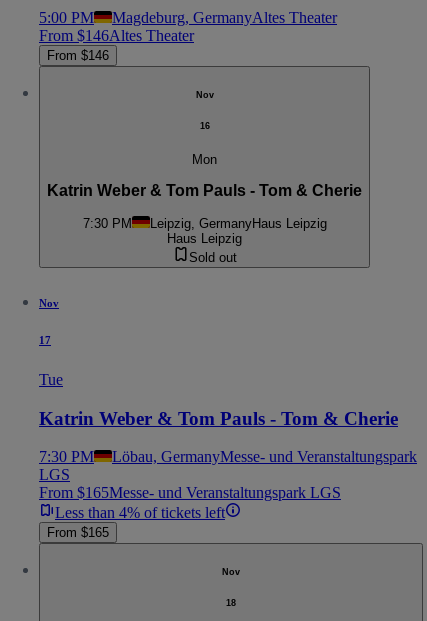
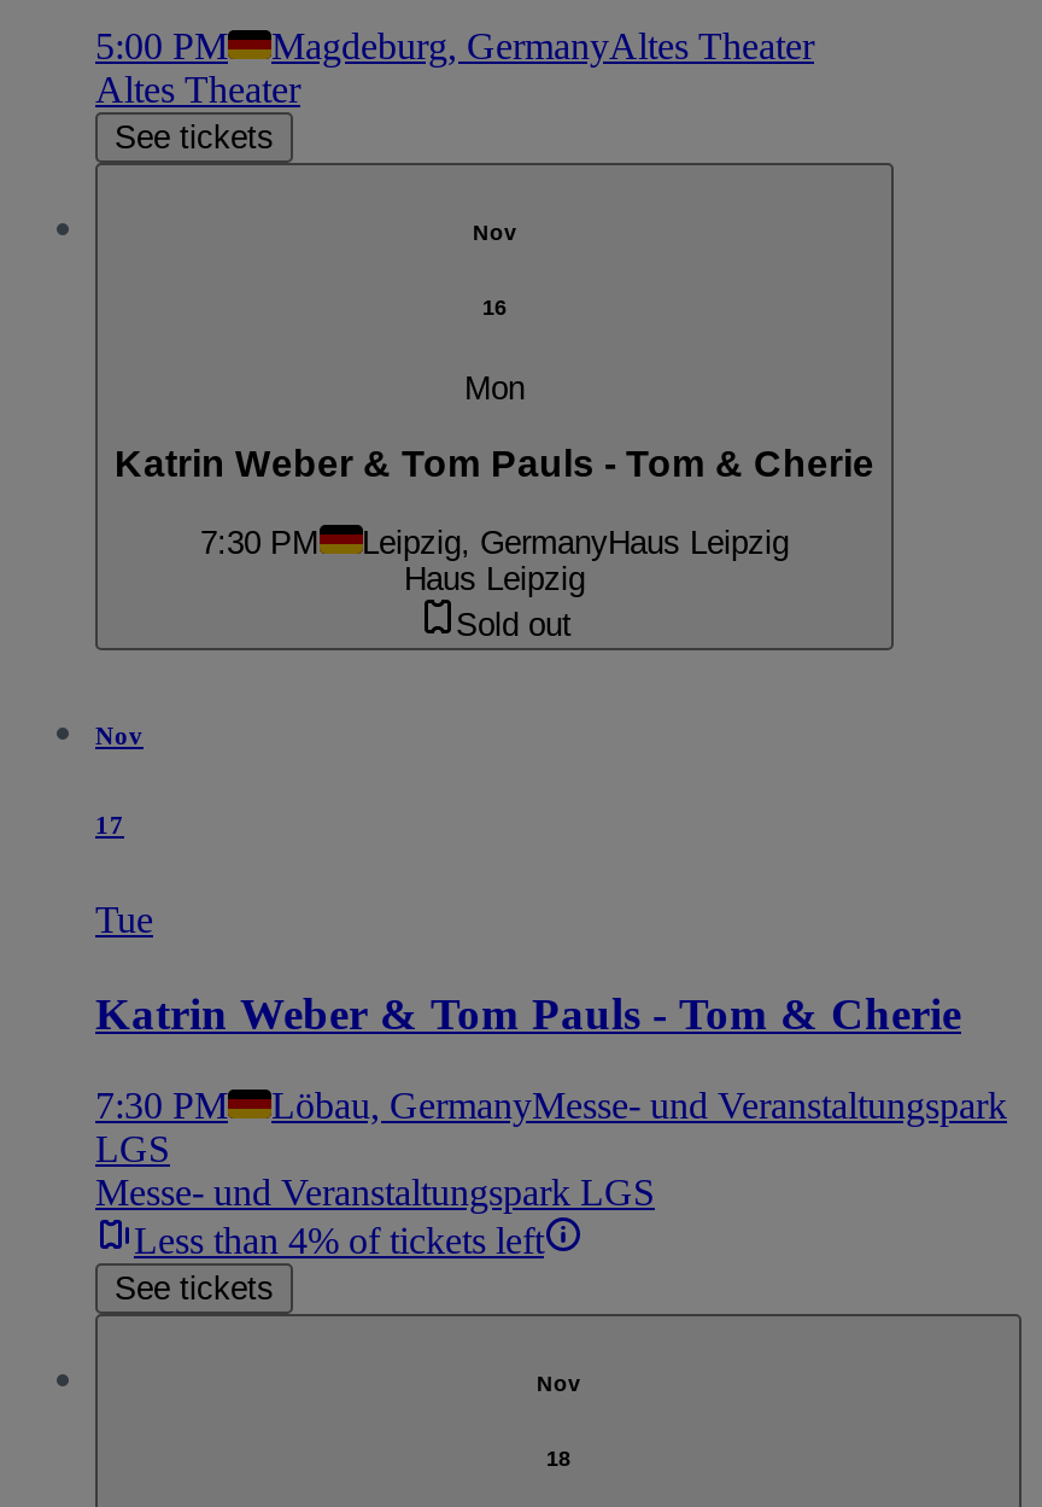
- From $146Altes Theater
- From $146
+ Altes Theater
+ See tickets

- From $165Messe- und Veranstaltungspark LGS
+ Messe- und Veranstaltungspark LGS

- From $165
+ See tickets
